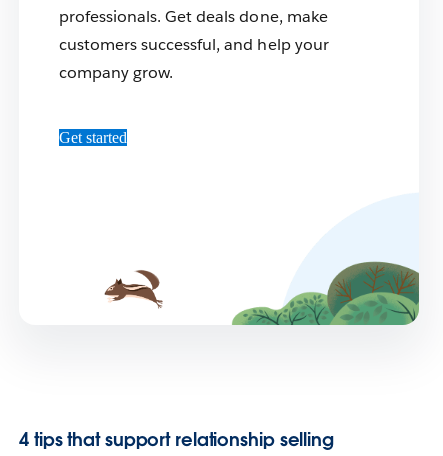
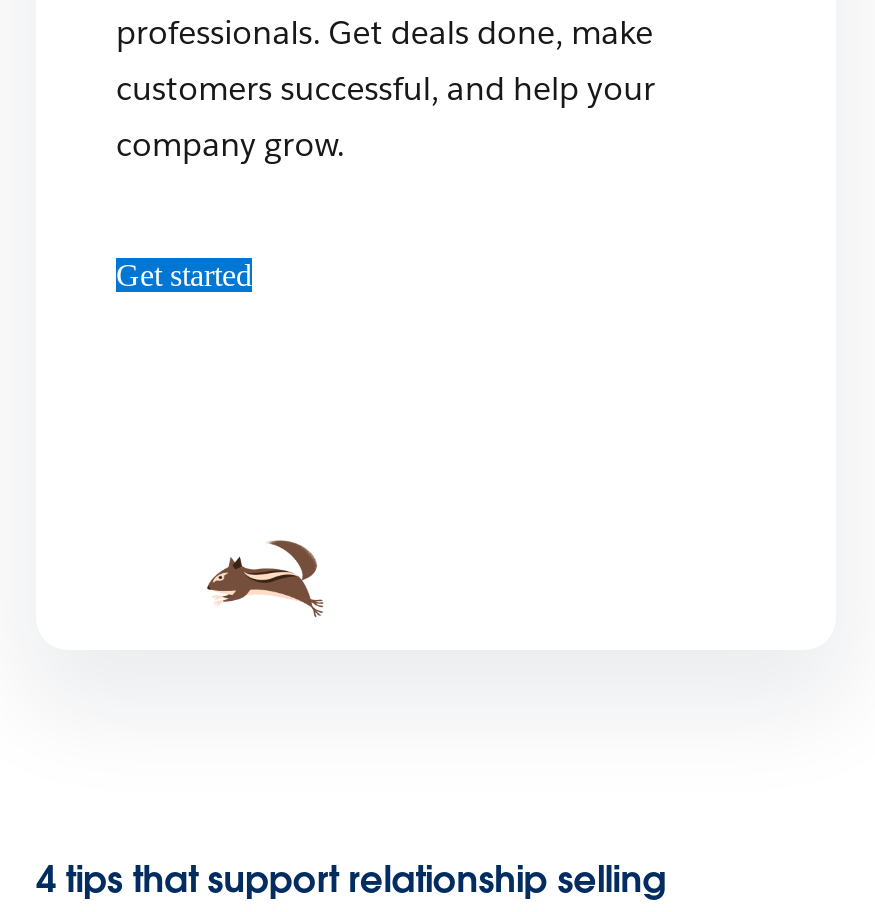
- [image]
